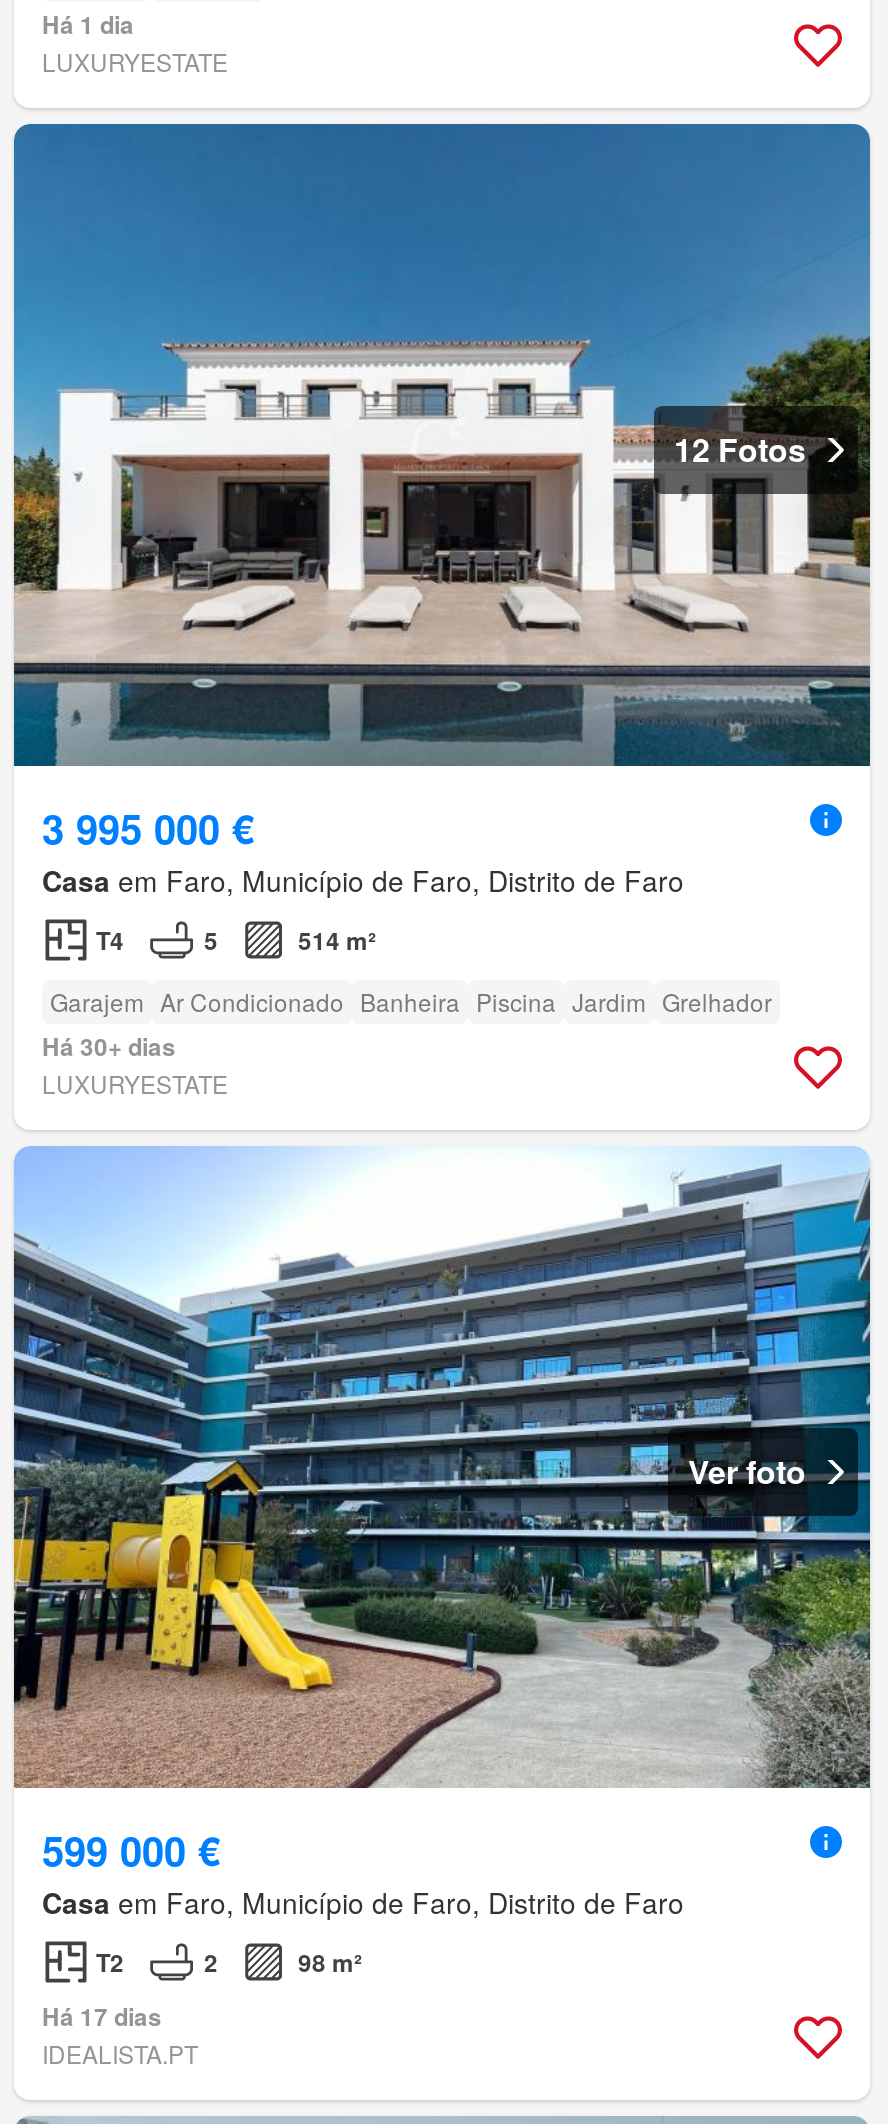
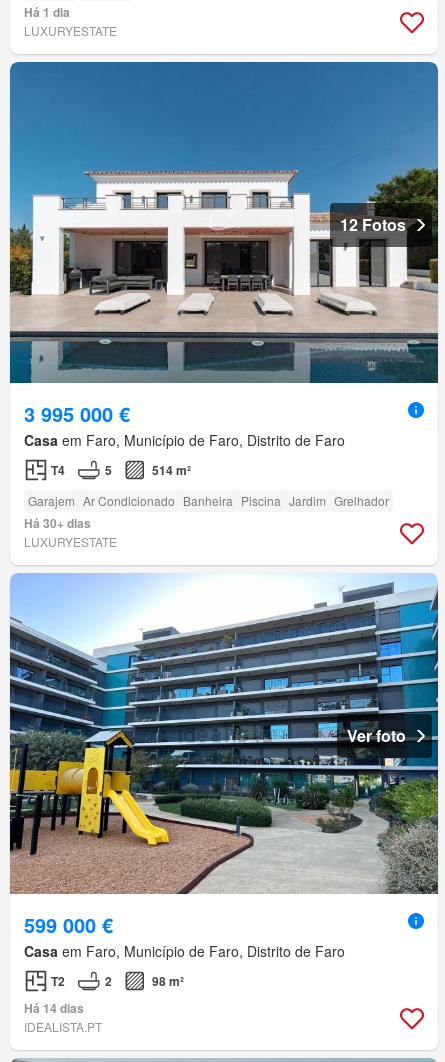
- Há 17 dias
+ Há 14 dias
